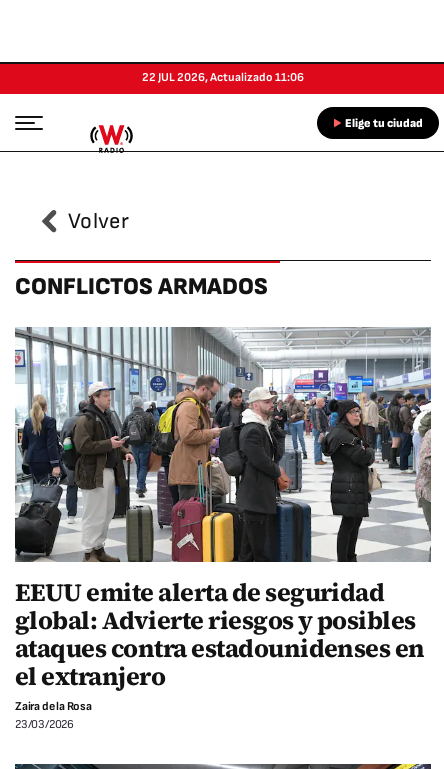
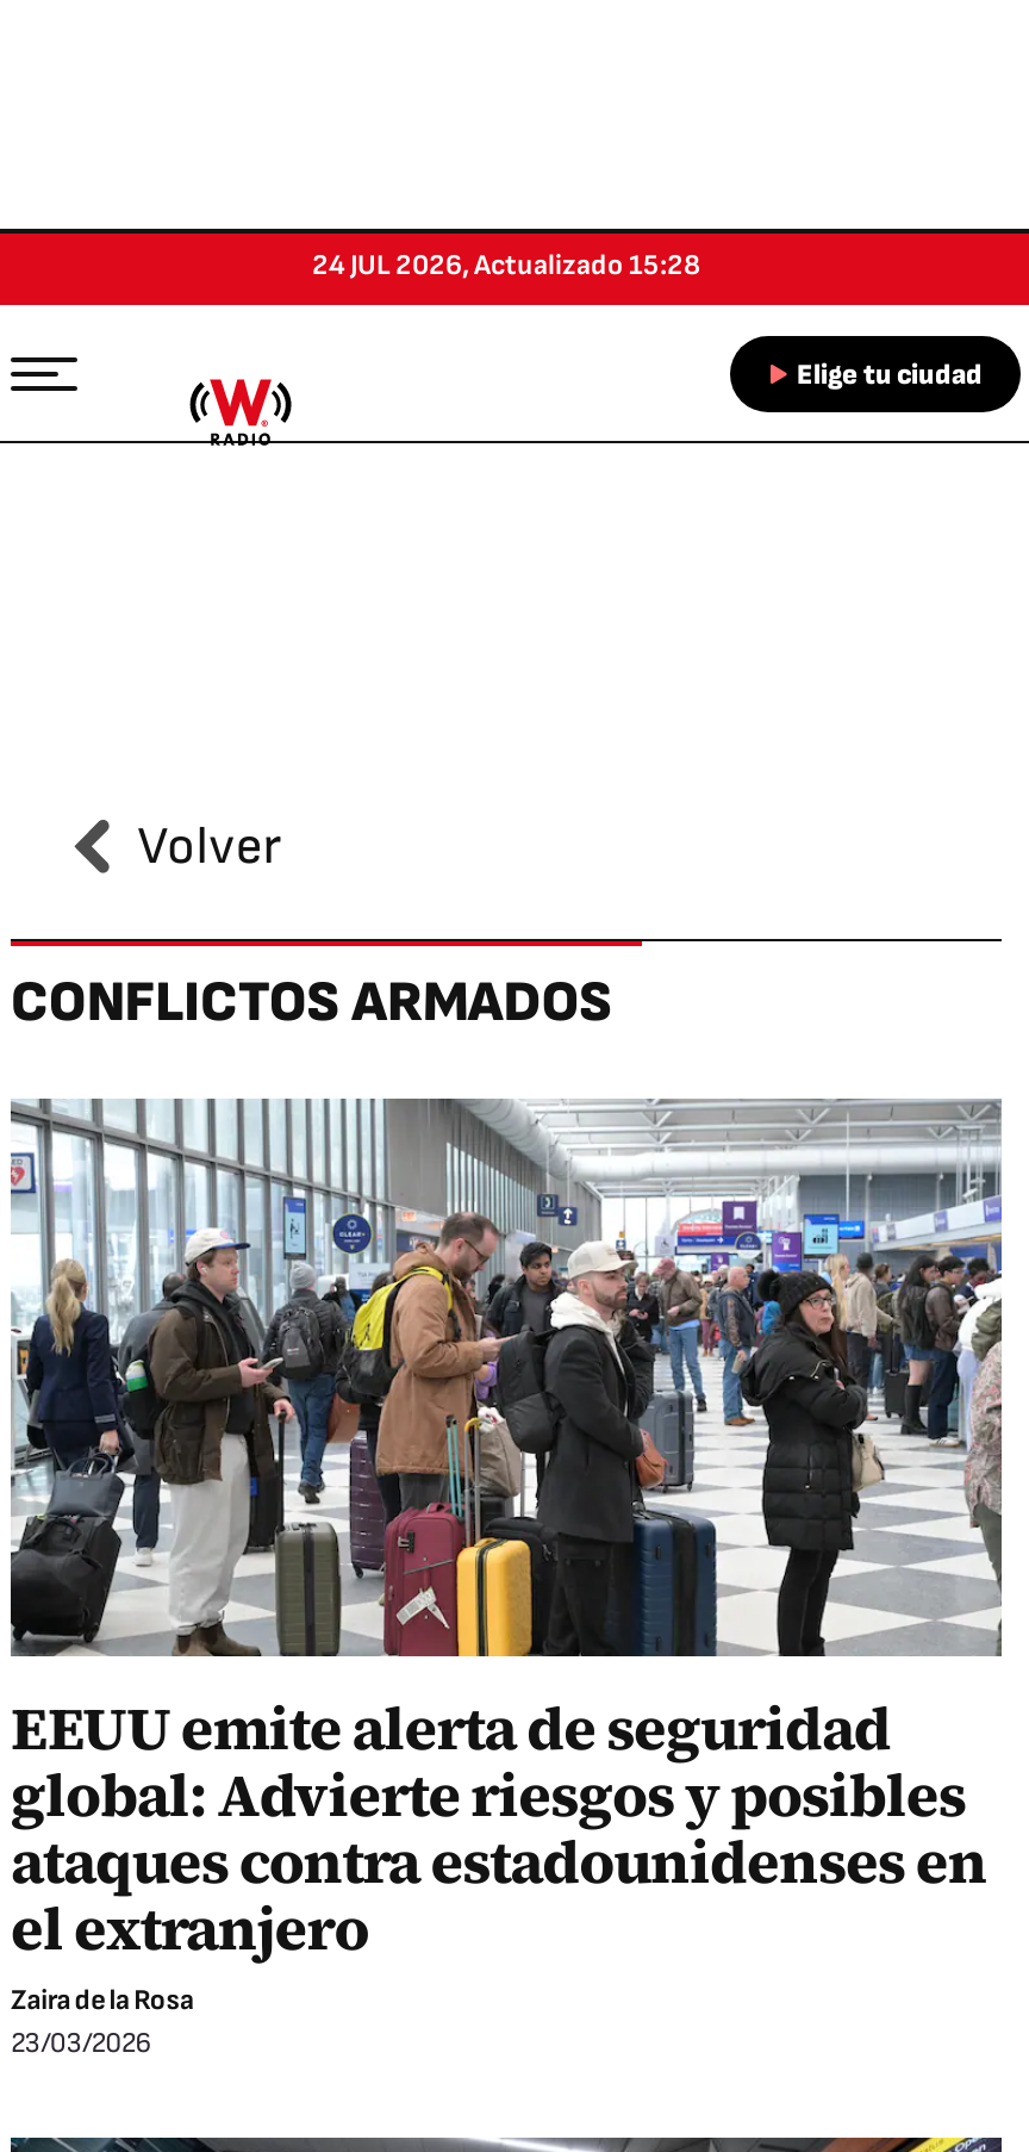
- 22 JUL 2026,Actualizado 11:06
+ 24 JUL 2026,Actualizado 15:28
